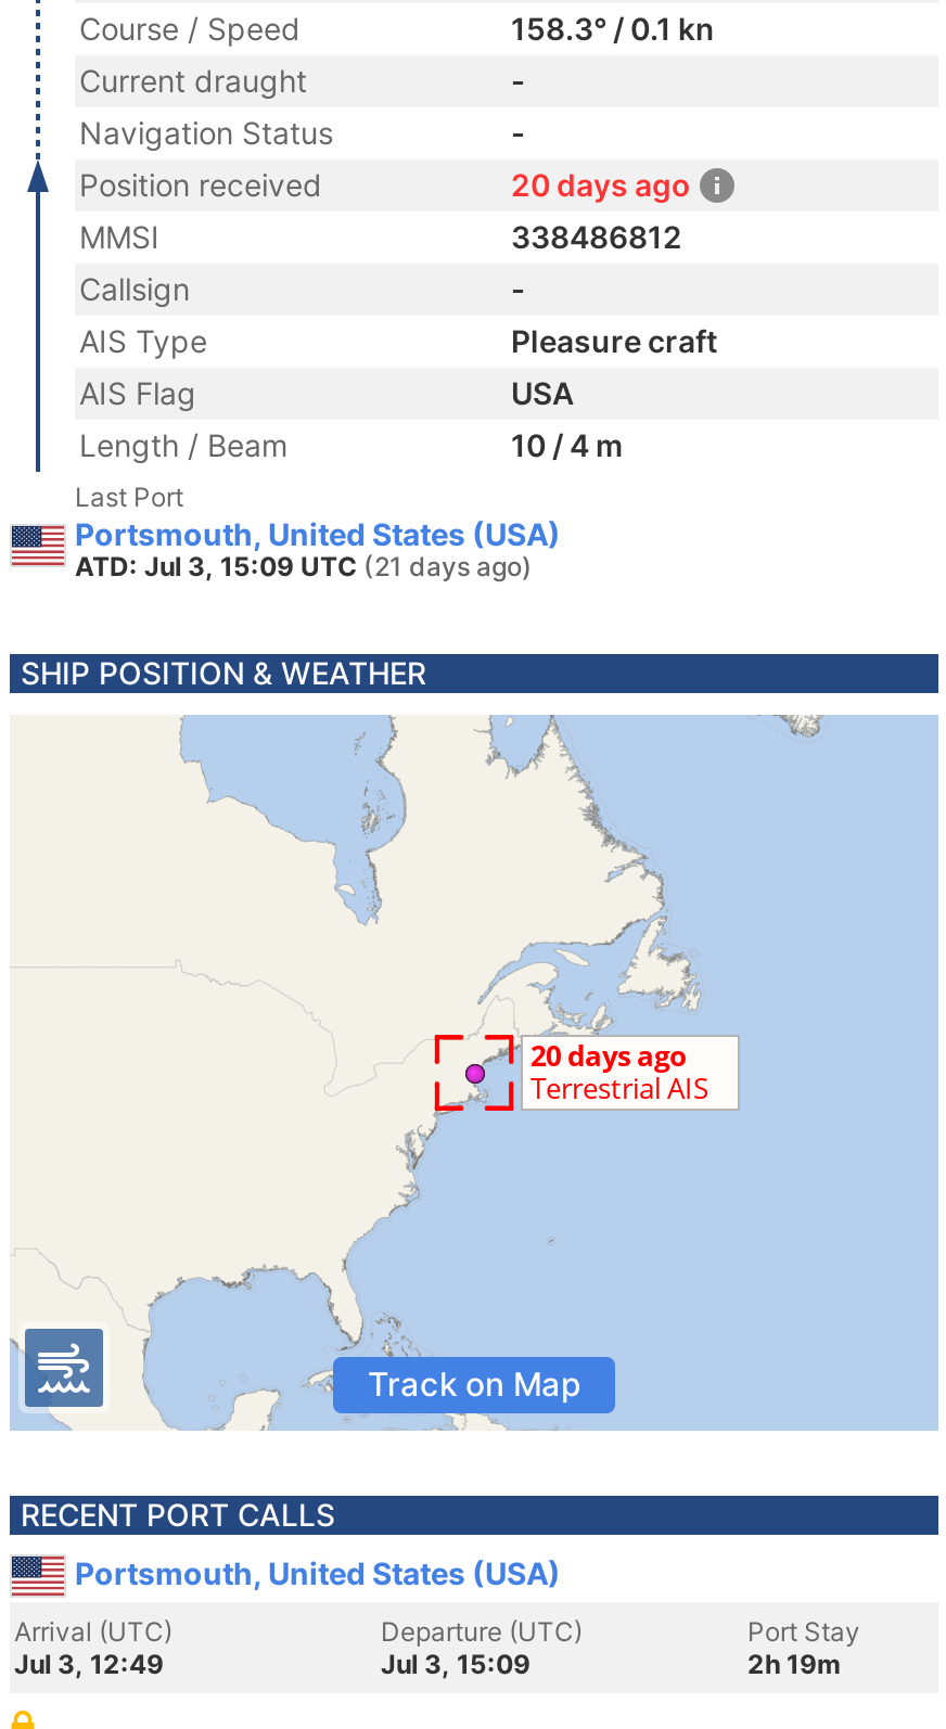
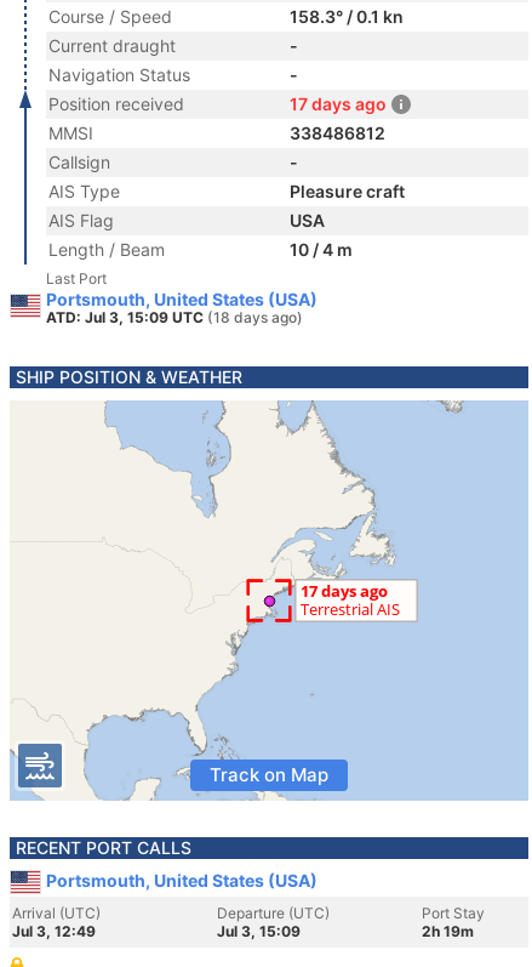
- 20 days ago
+ 17 days ago

- ATD: Jul 3, 15:09 UTC (21 days ago)
+ ATD: Jul 3, 15:09 UTC (18 days ago)
